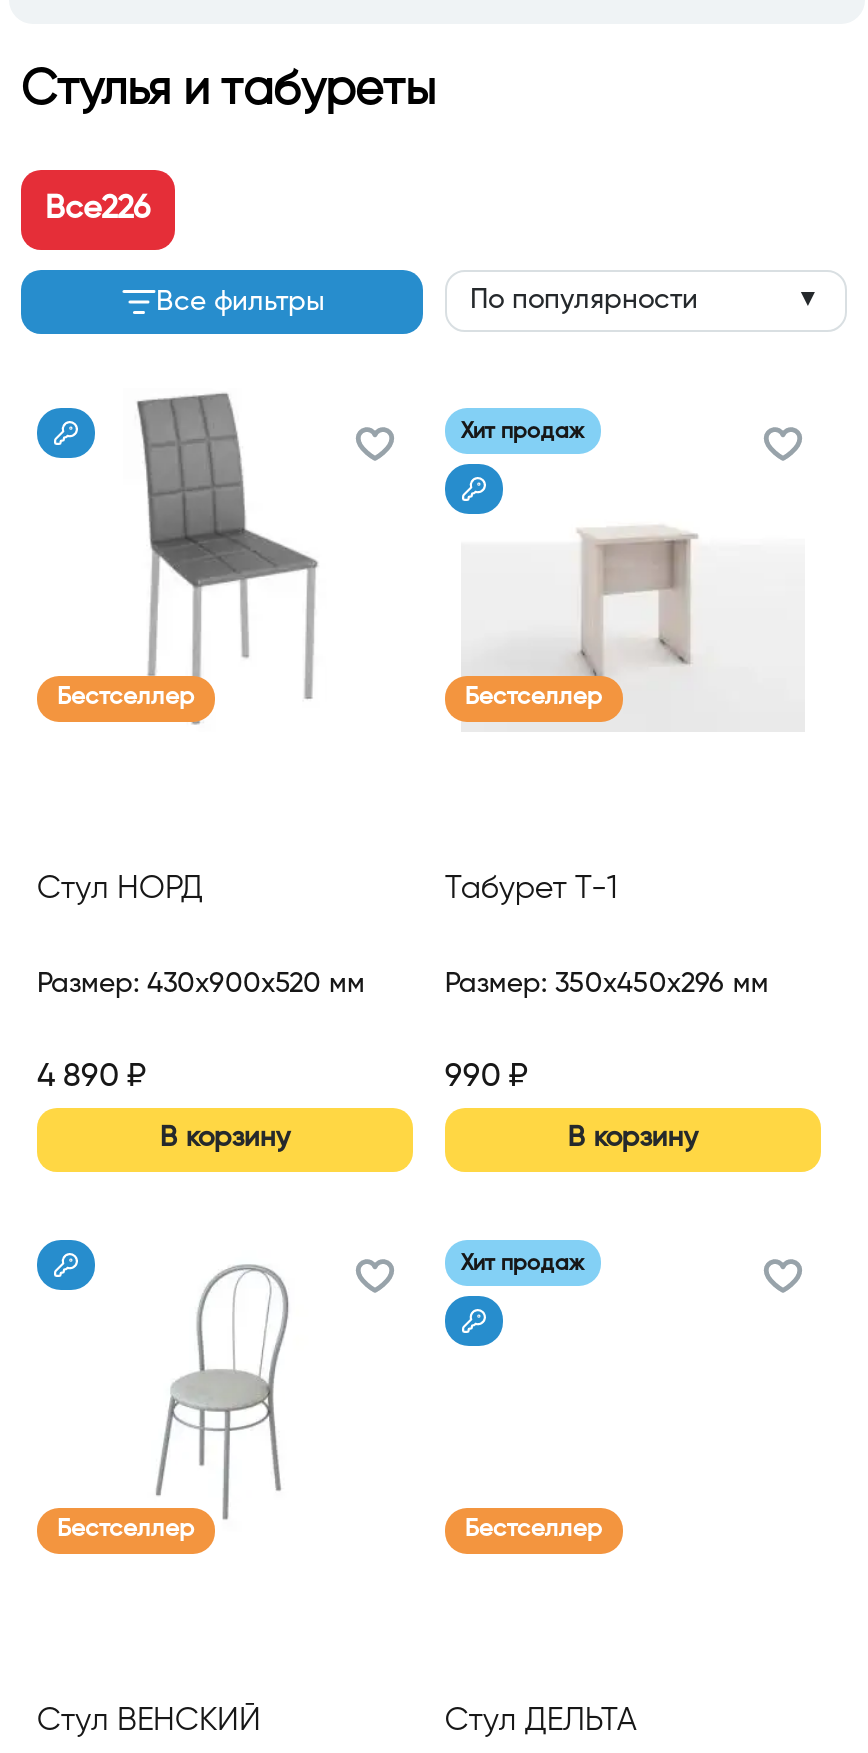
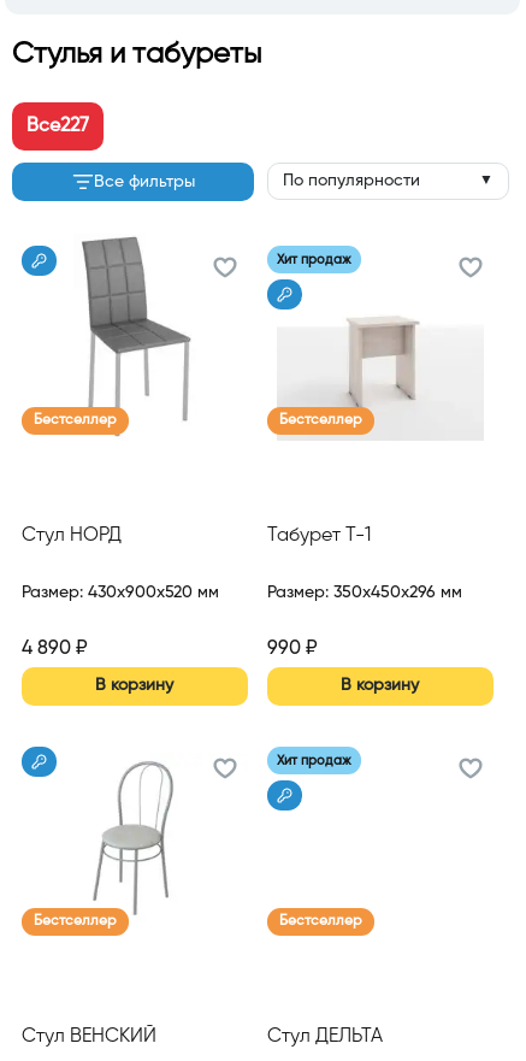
- Все226
+ Все227
